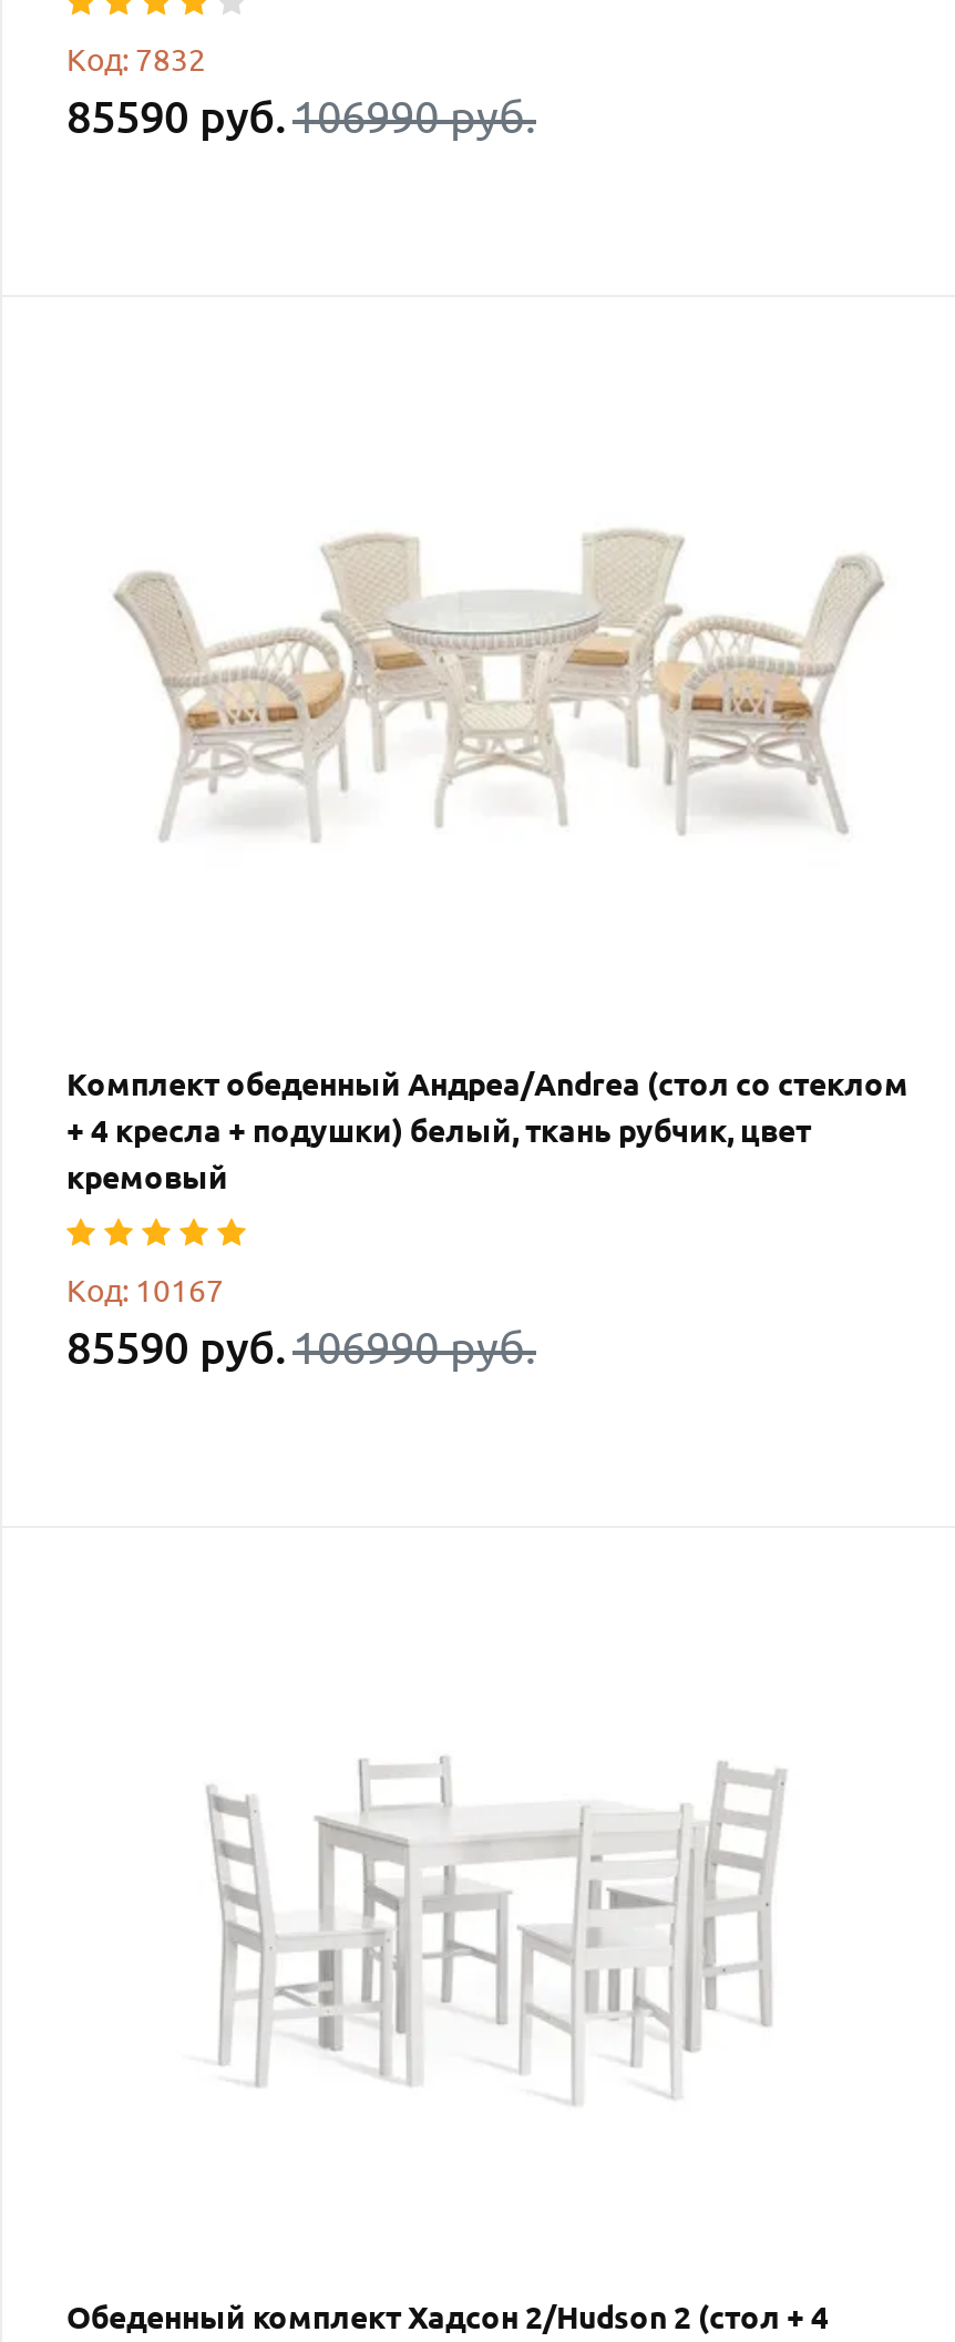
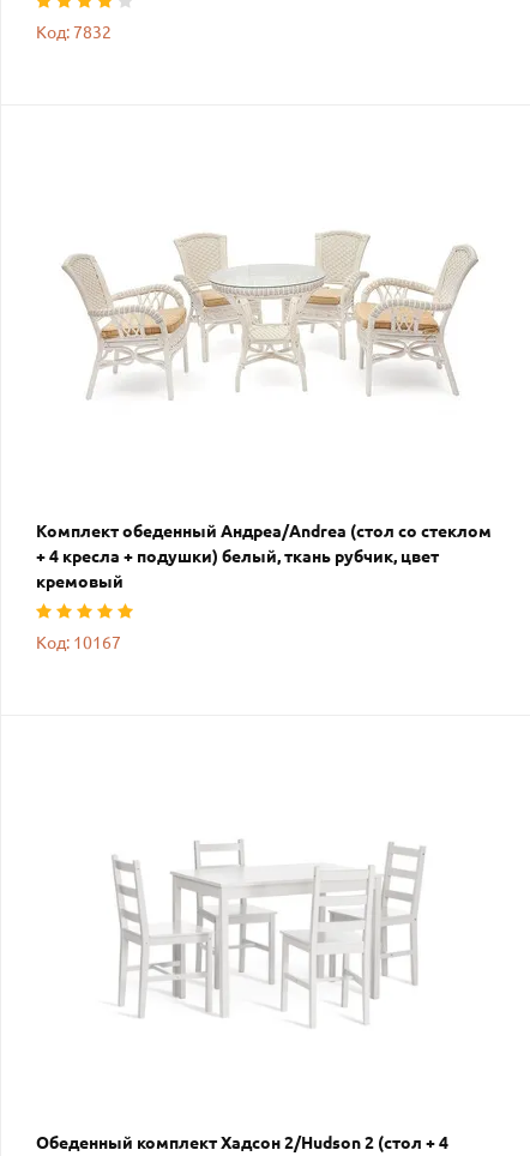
- 85590 руб. 106990 руб.

- 85590 руб. 106990 руб.
